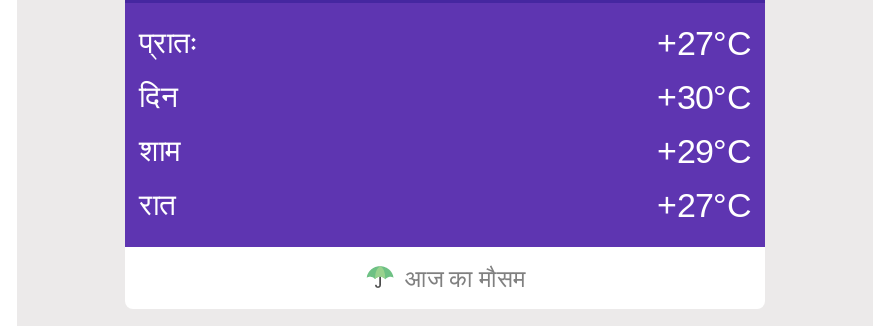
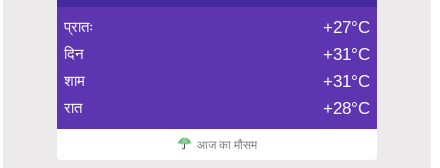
- +30°C
+ +31°C

- +29°C
+ +31°C

- +27°C
+ +28°C
